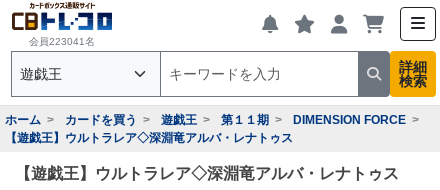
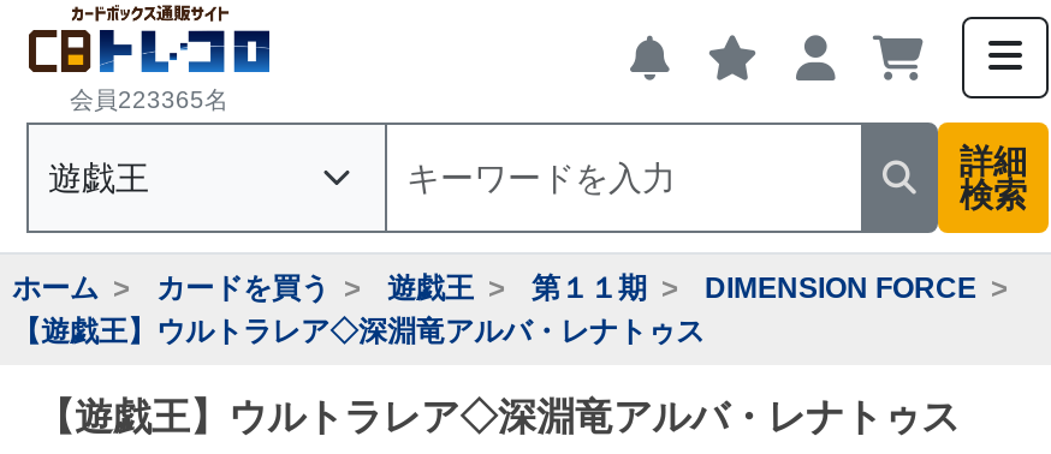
- 会員223041名
+ 会員223365名
